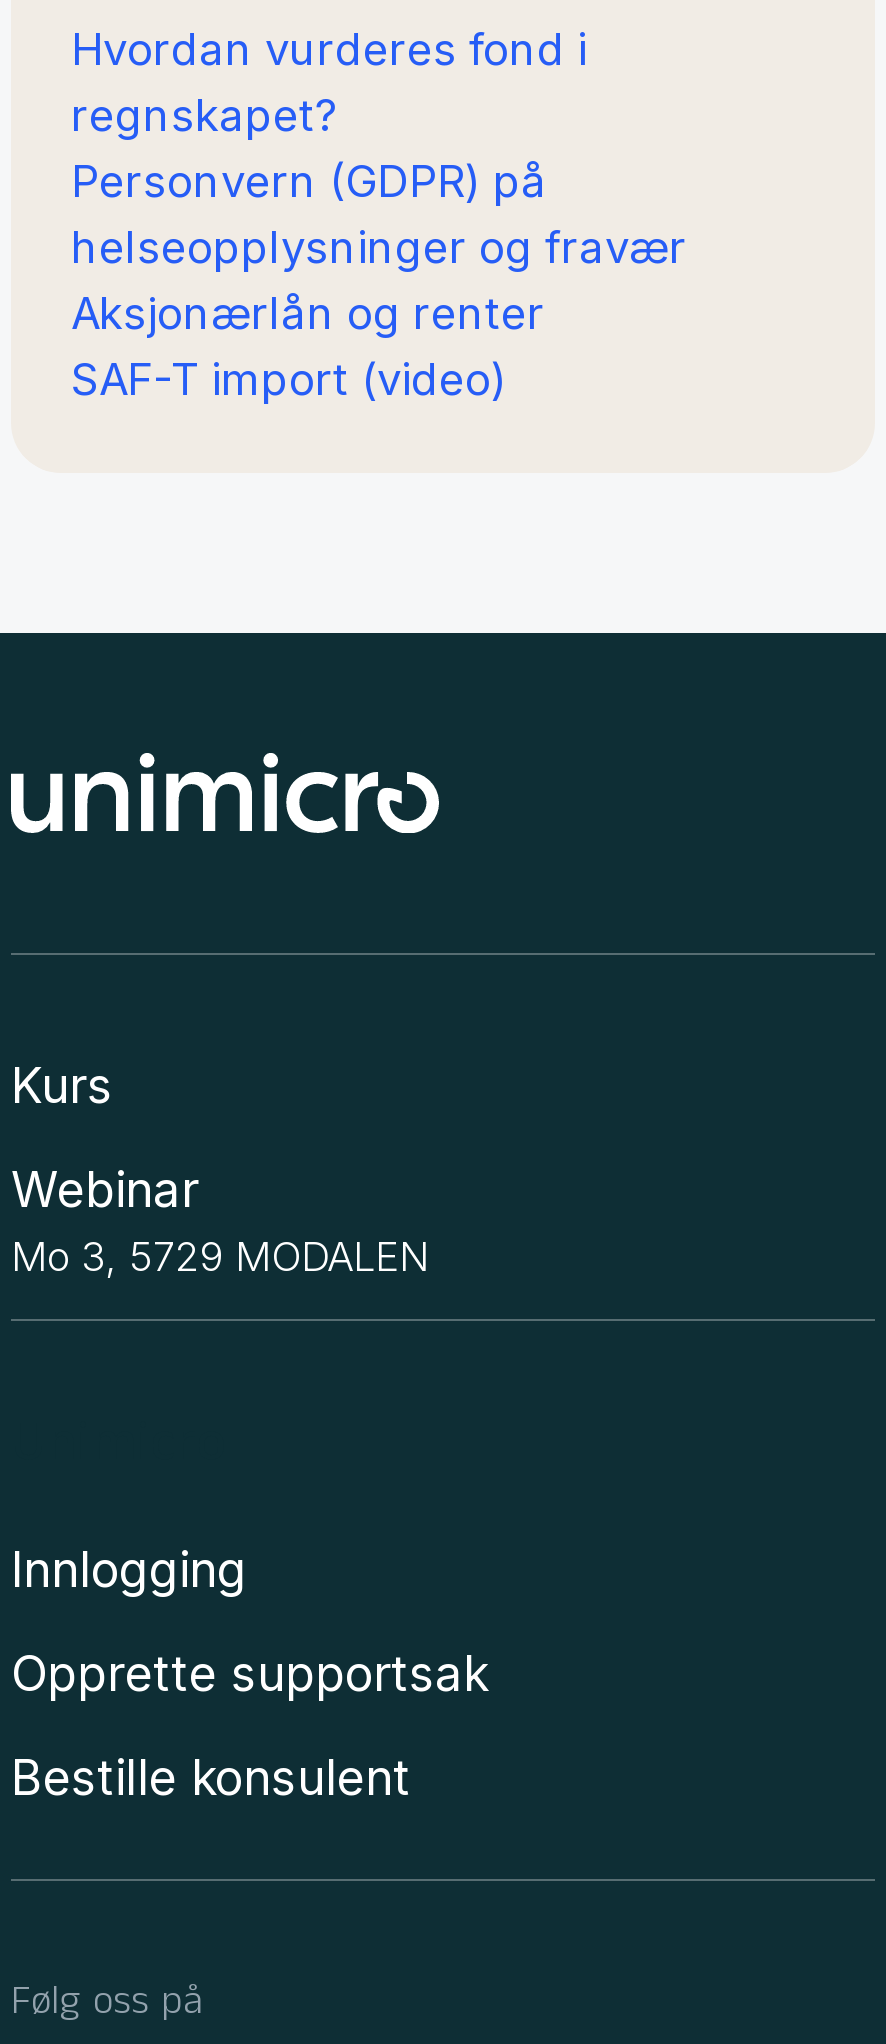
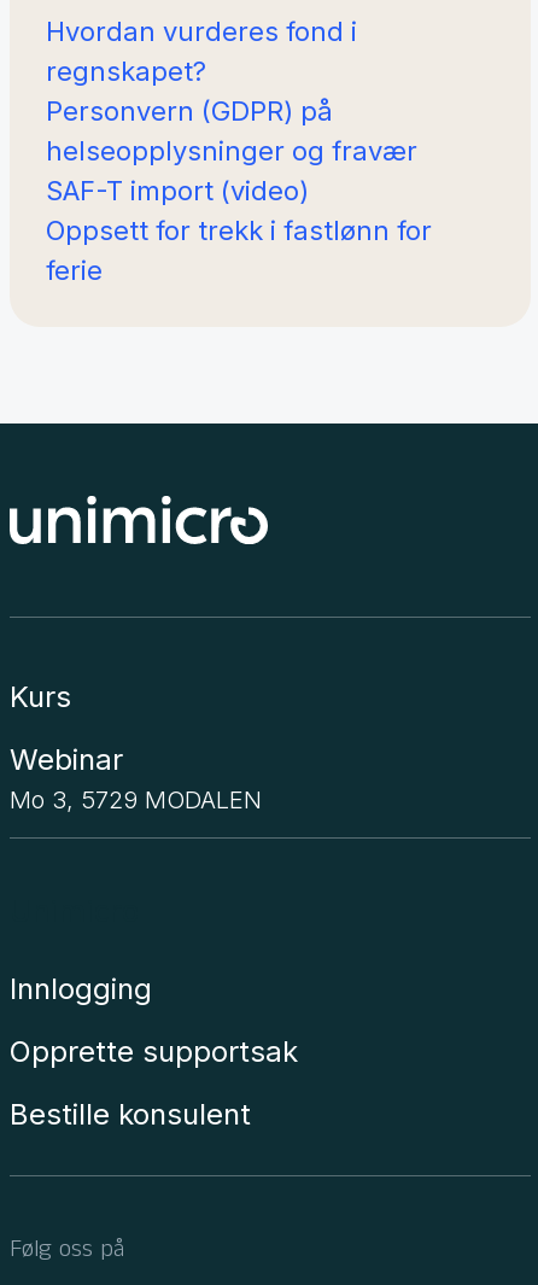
- Aksjonærlån og renter

moved up: SAF-T import (video)

+ Oppsett for trekk i fastlønn for
+ ferie
